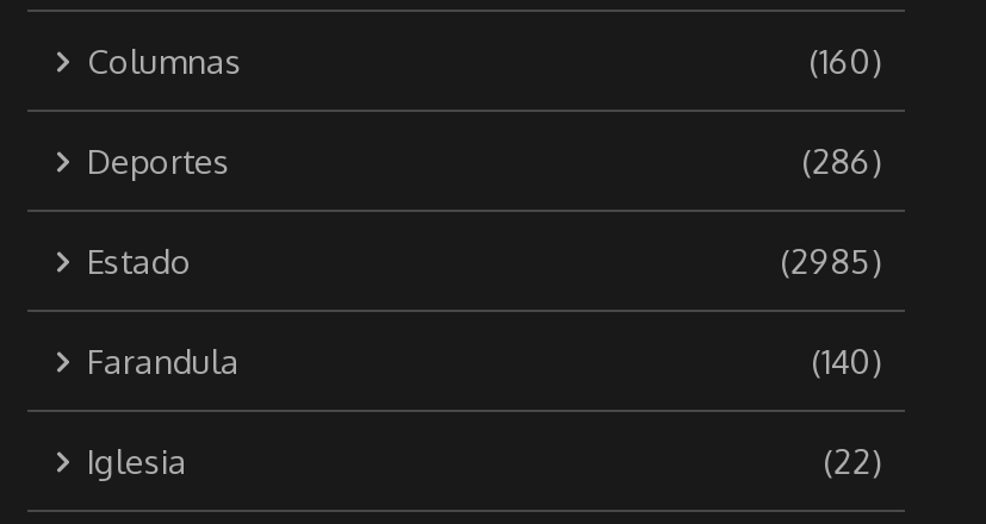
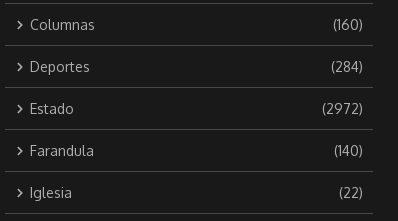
- (286)
+ (284)

- (2985)
+ (2972)
